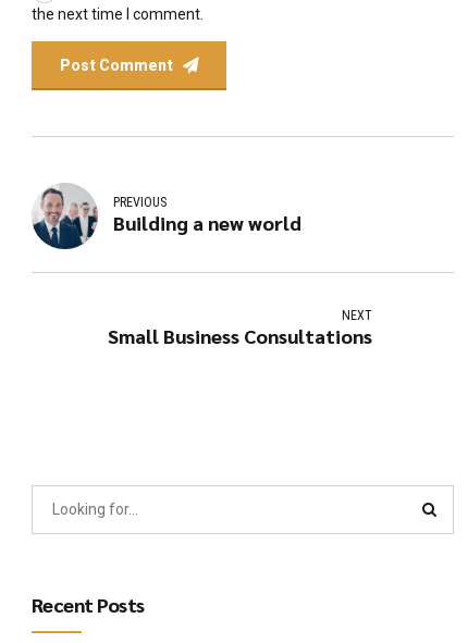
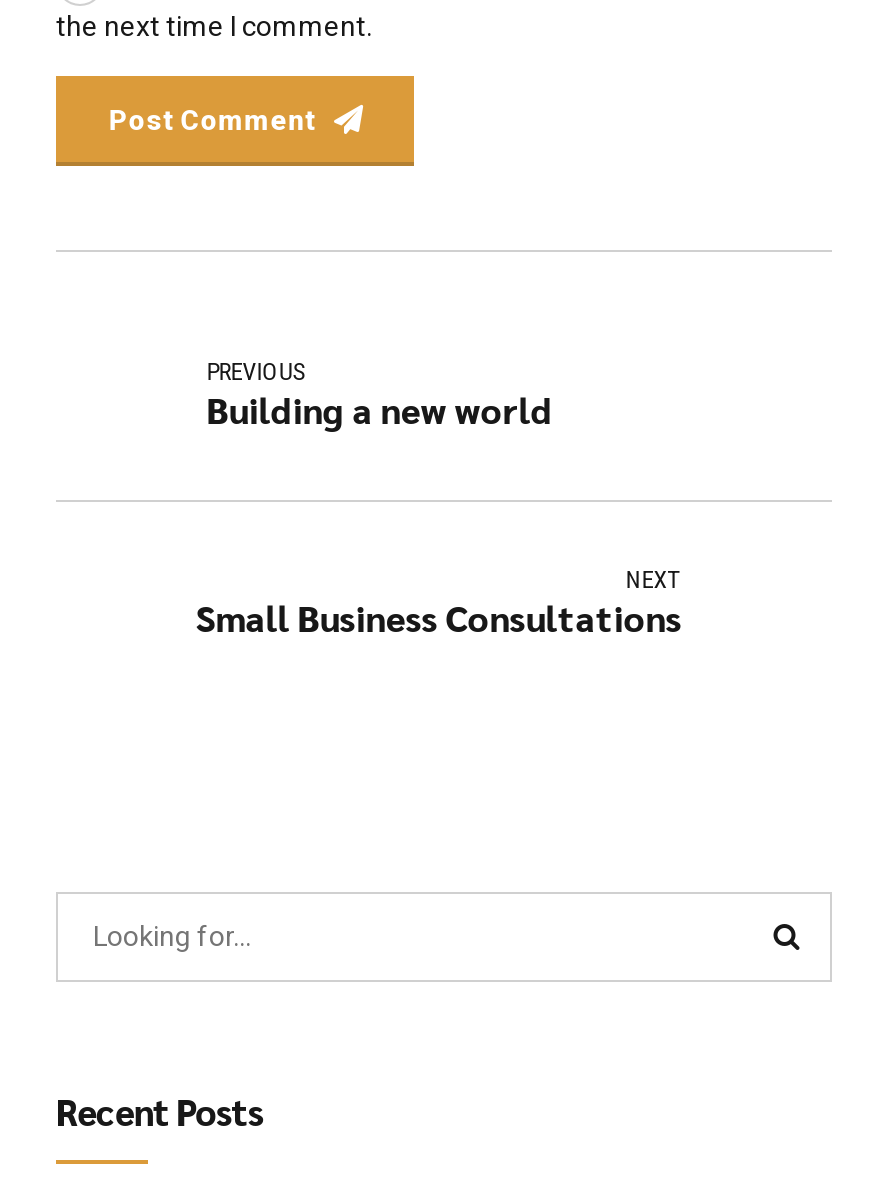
- [image]
